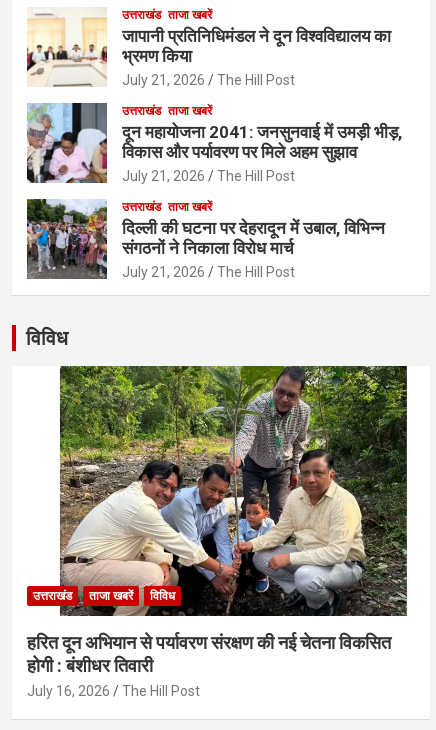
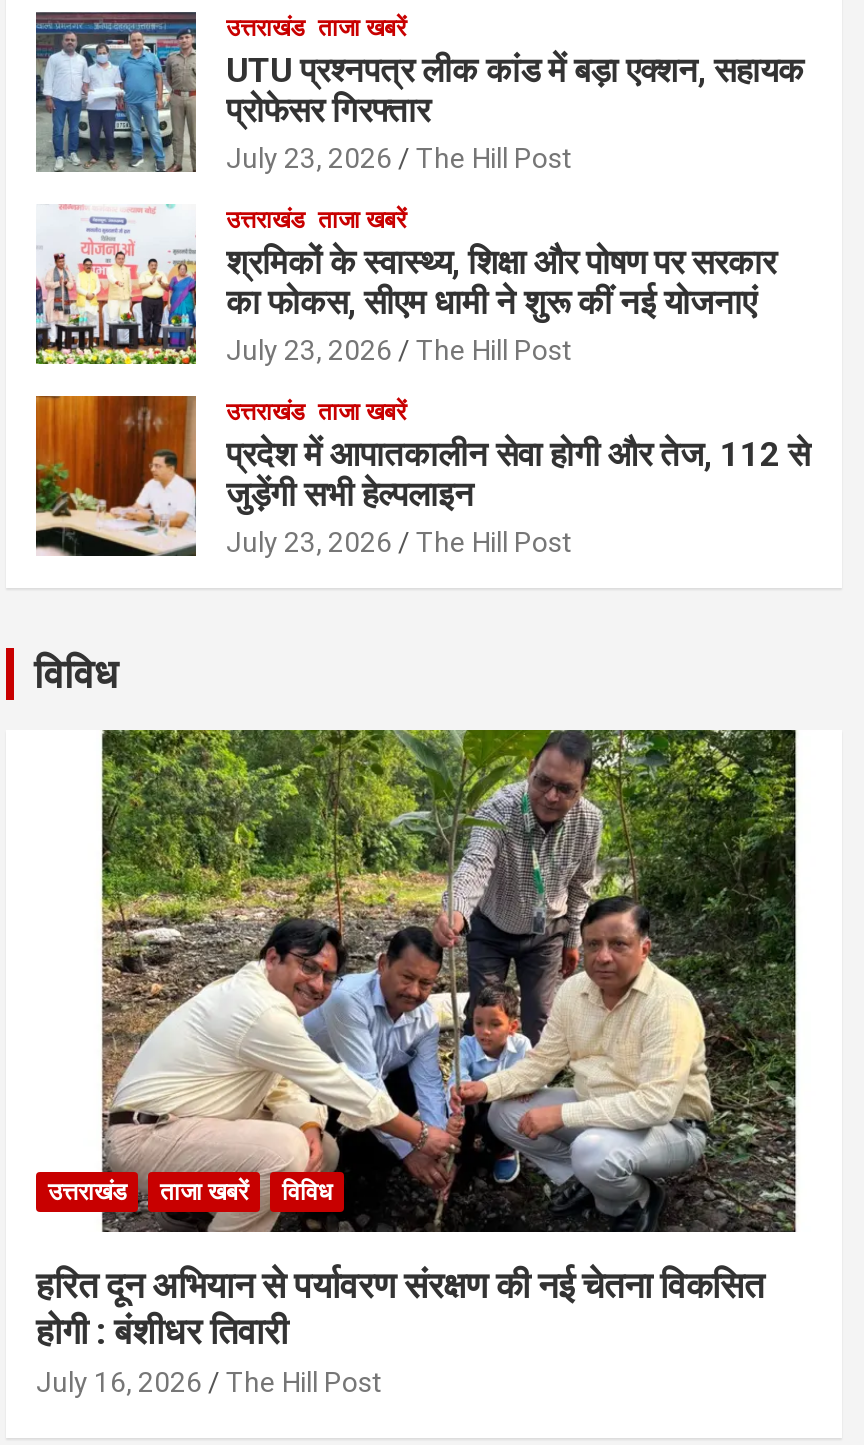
- [image]
- जापानी प्रतिनिधिमंडल ने दून विश्वविद्यालय का
- भ्रमण किया
- July 21, 2026
+ [image]
+ UTU प्रश्नपत्र लीक कांड में बड़ा एक्शन, सहायक
+ प्रोफेसर गिरफ्तार
+ July 23, 2026

- [image]
- दून महायोजना 2041: जनसुनवाई में उमड़ी भीड़,
- विकास और पर्यावरण पर मिले अहम सुझाव
- July 21, 2026
+ [image]
+ श्रमिकों के स्वास्थ्य, शिक्षा और पोषण पर सरकार
+ का फोकस, सीएम धामी ने शुरू कीं नई योजनाएं
+ July 23, 2026

- [image]
- दिल्ली की घटना पर देहरादून में उबाल, विभिन्न
- संगठनों ने निकाला विरोध मार्च
- July 21, 2026
+ [image]
+ प्रदेश में आपातकालीन सेवा होगी और तेज, 112 से
+ जुड़ेंगी सभी हेल्पलाइन
+ July 23, 2026
